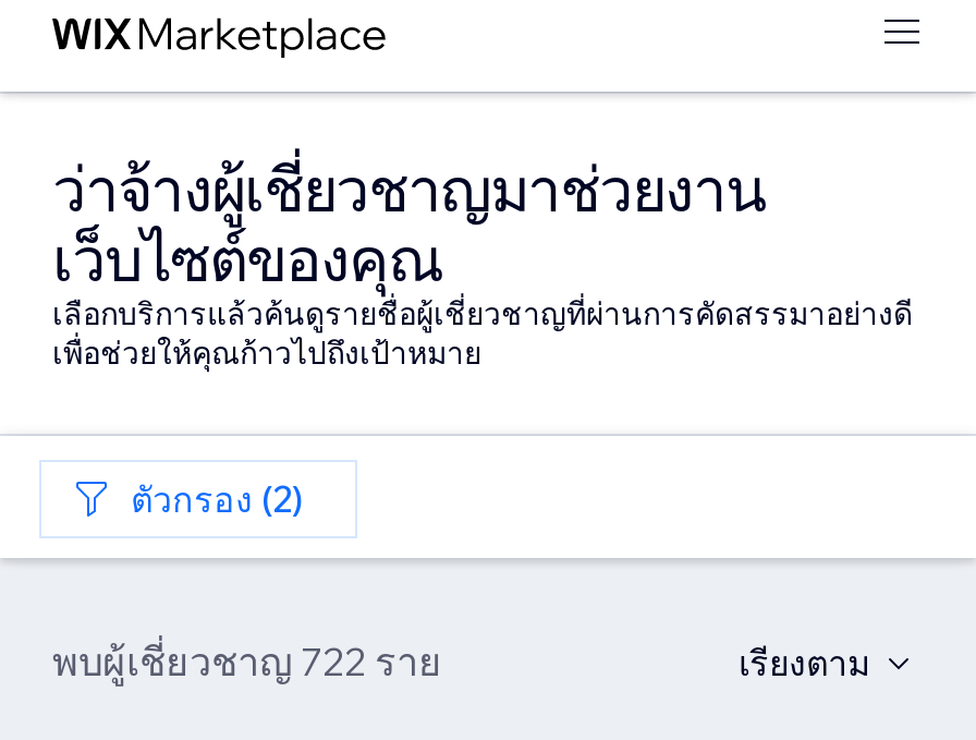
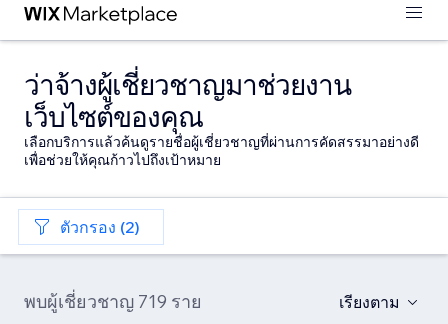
- พบผู้เชี่ยวชาญ 722 ราย
+ พบผู้เชี่ยวชาญ 719 ราย
